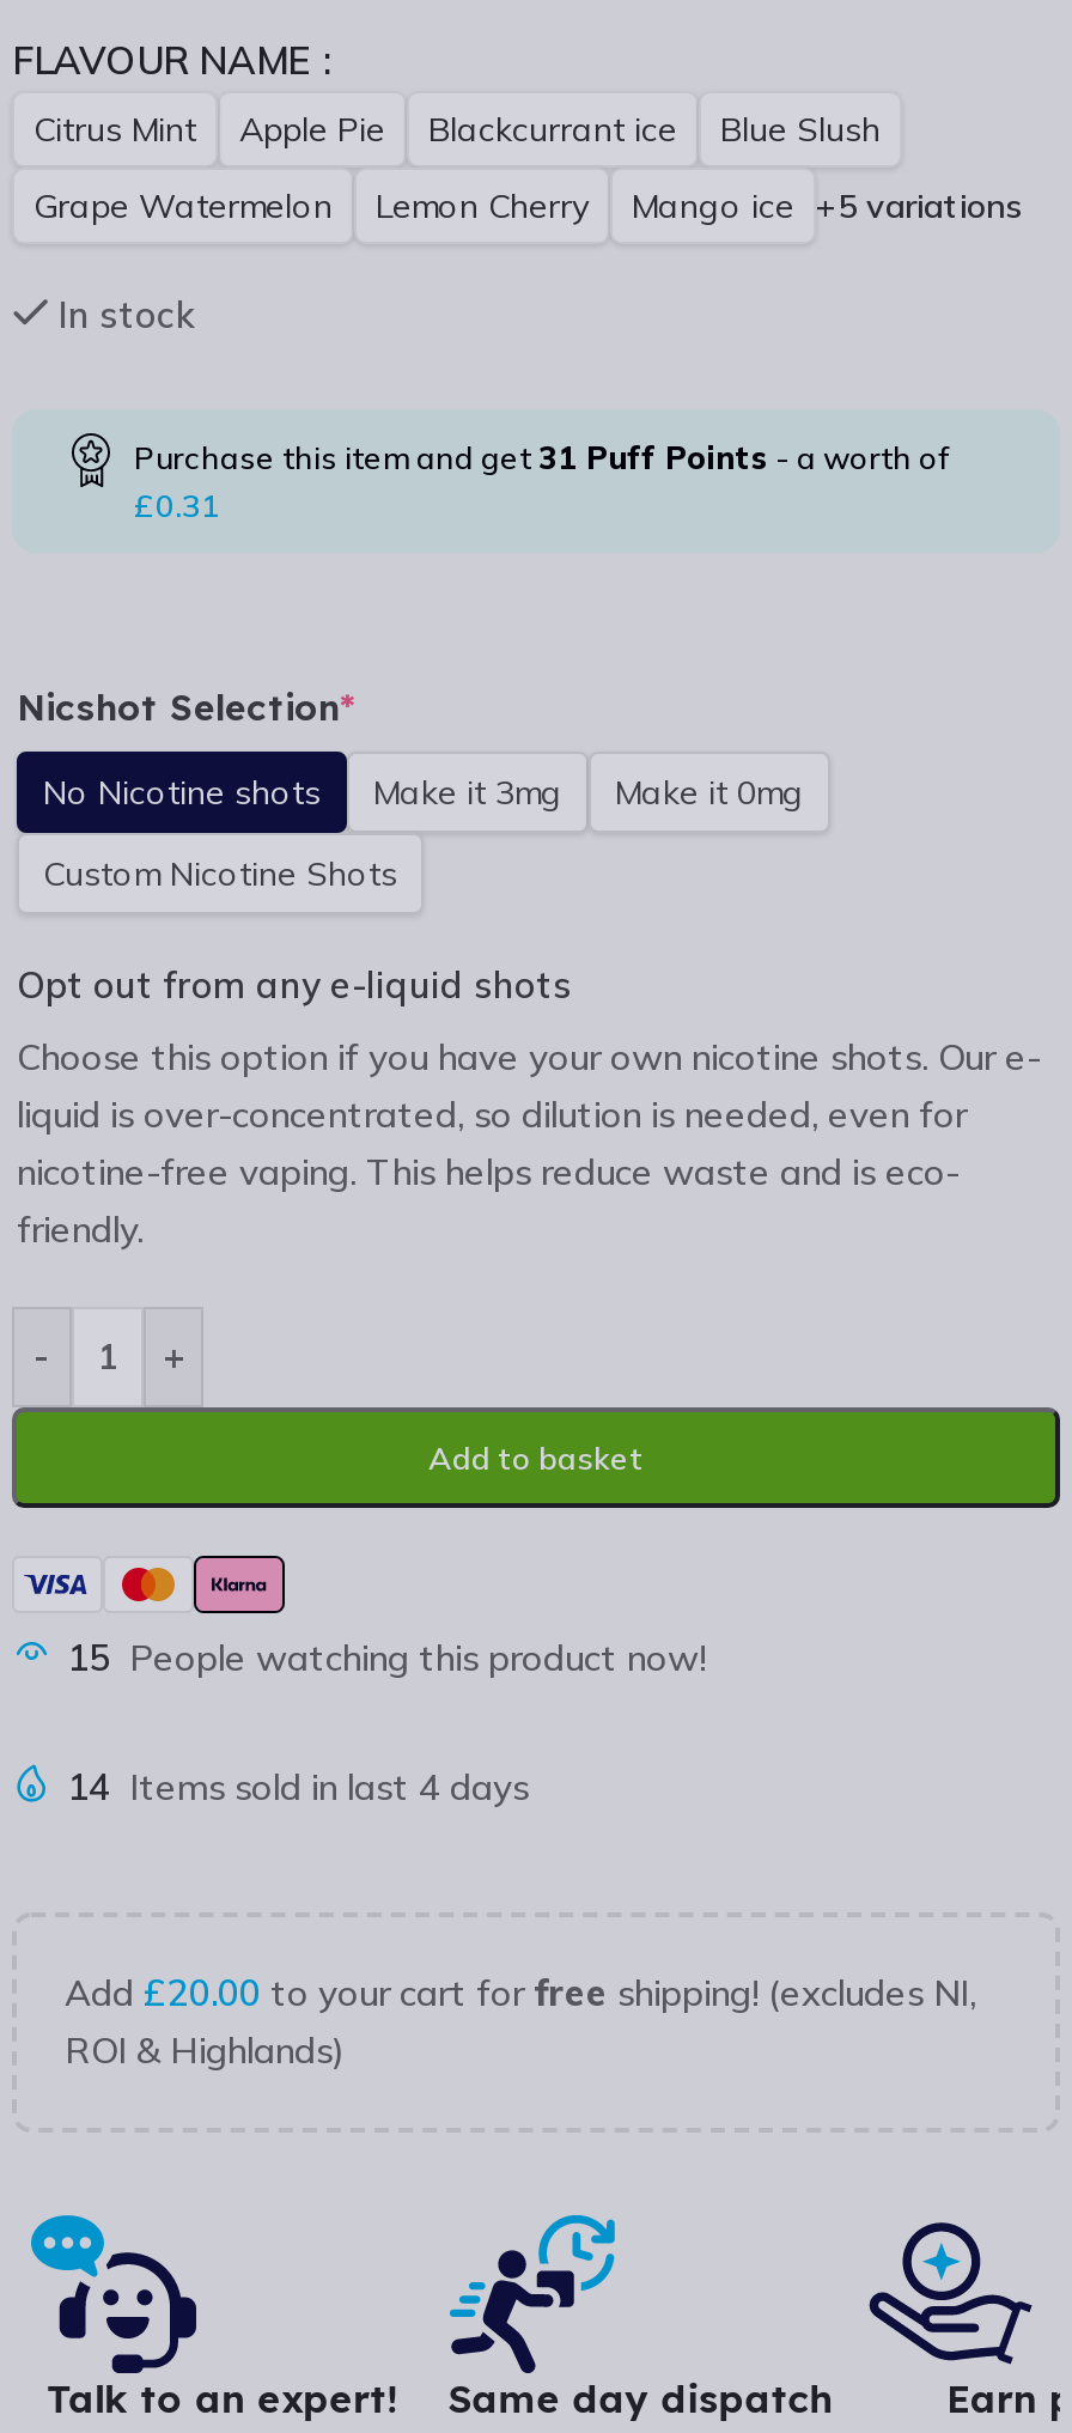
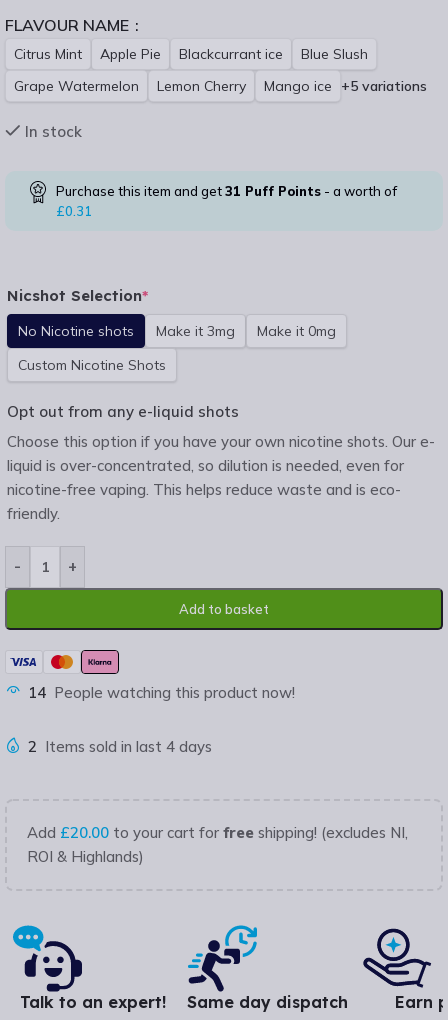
- 15 People watching this product now!
+ 14 People watching this product now!

- 14 Items sold in last 4 days
+ 2 Items sold in last 4 days
